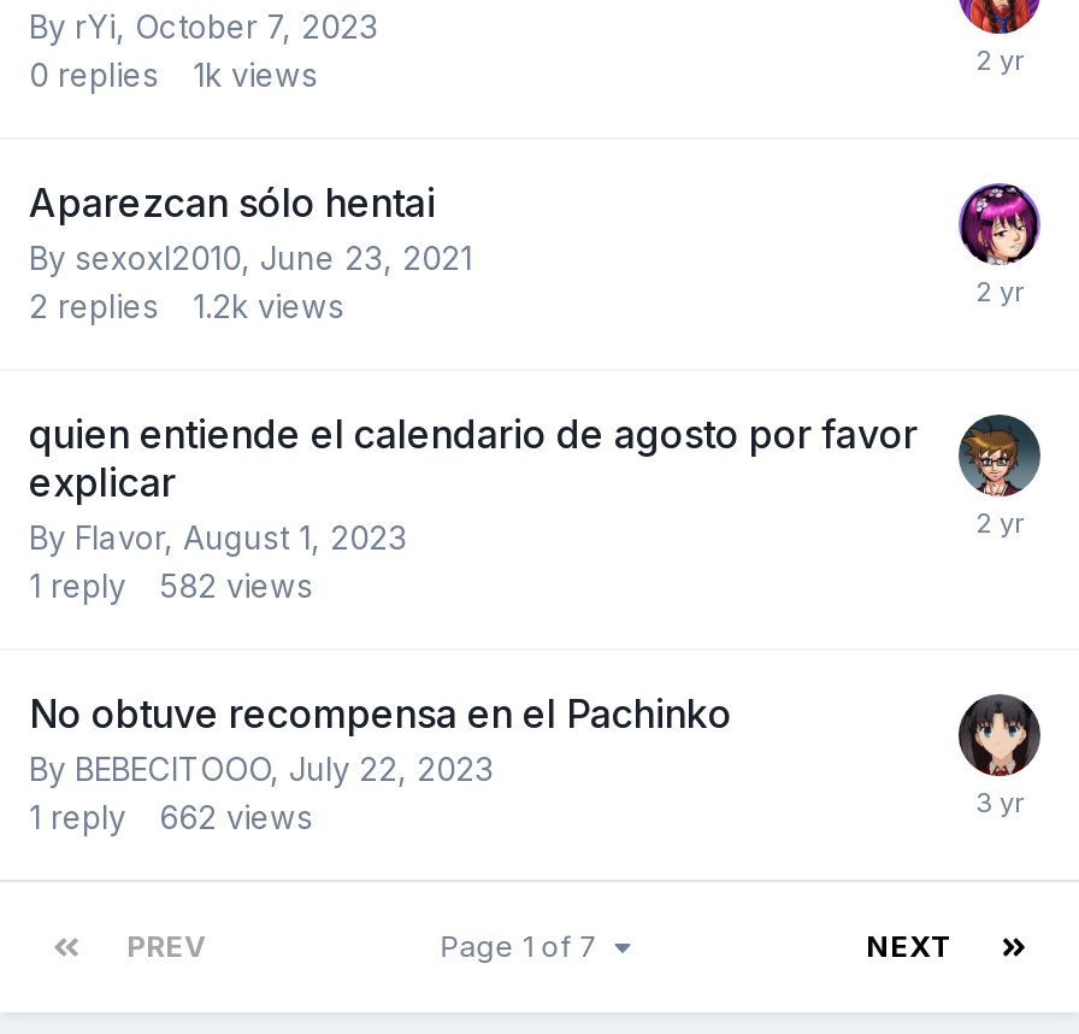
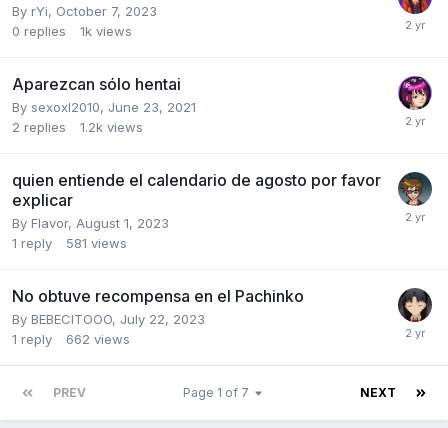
- 1 reply 582 views
+ 1 reply 581 views
